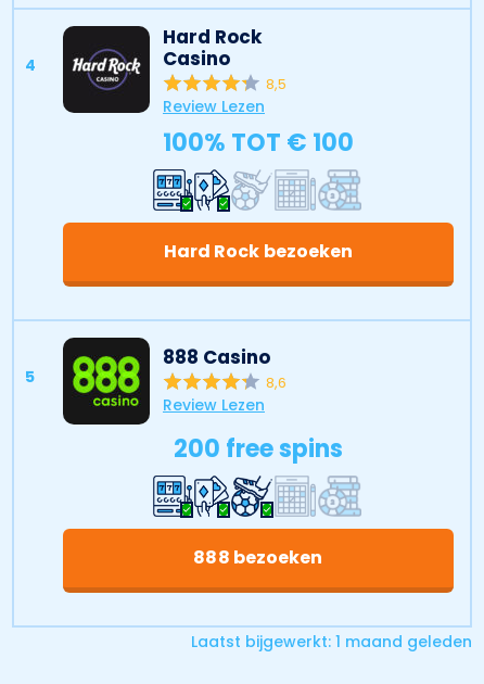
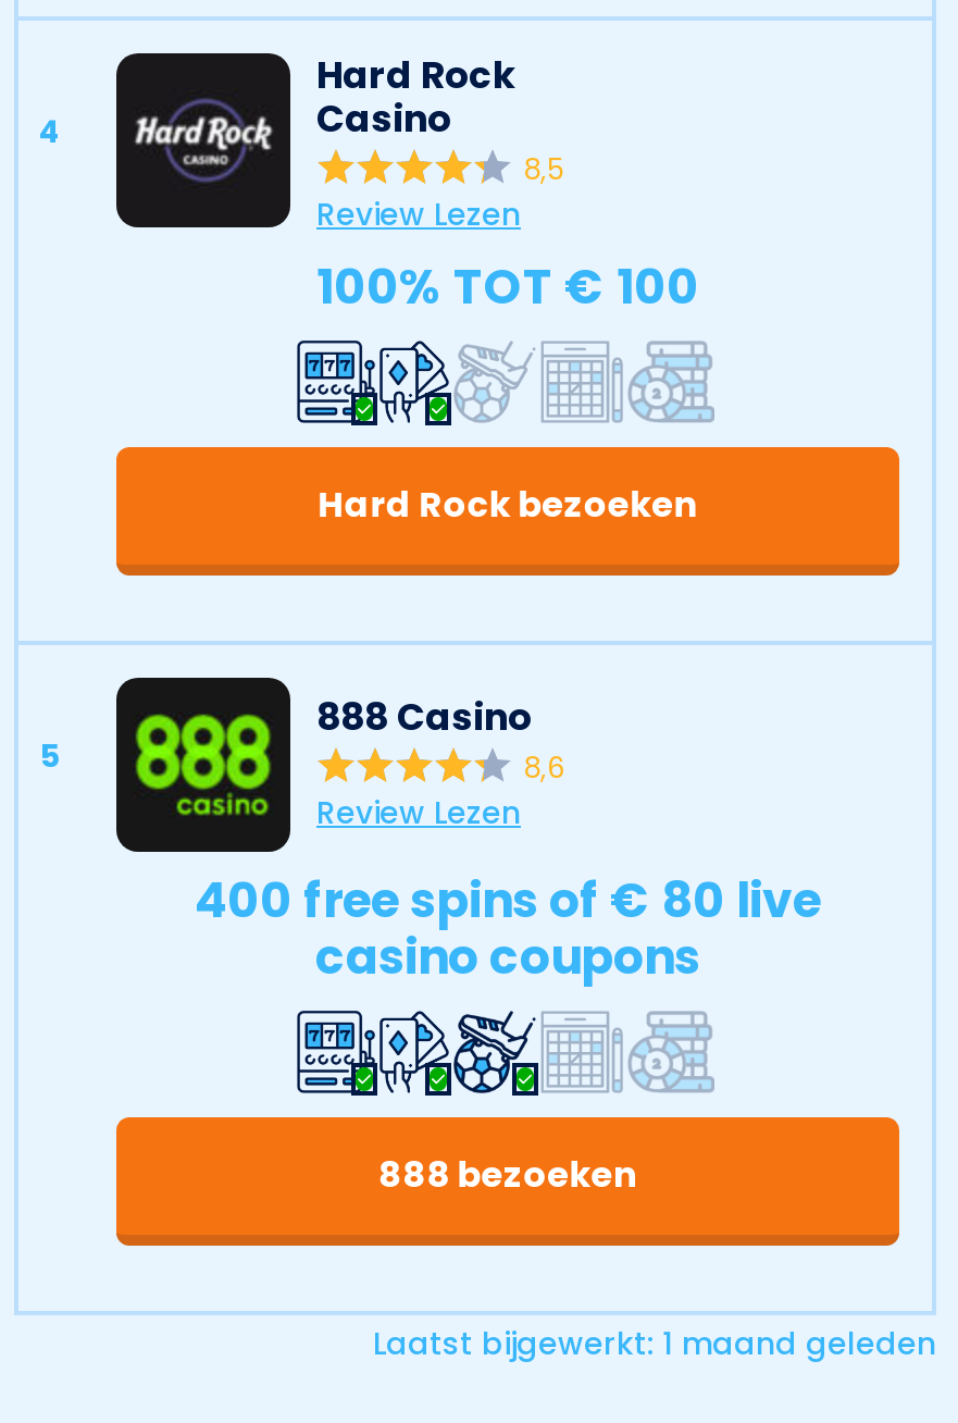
- 200 free spins
+ 400 free spins of € 80 live
+ casino coupons
